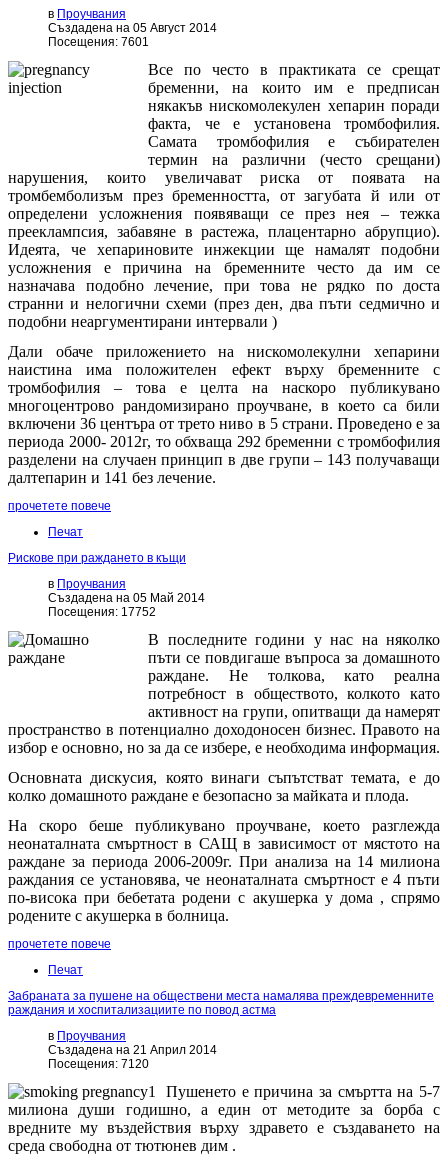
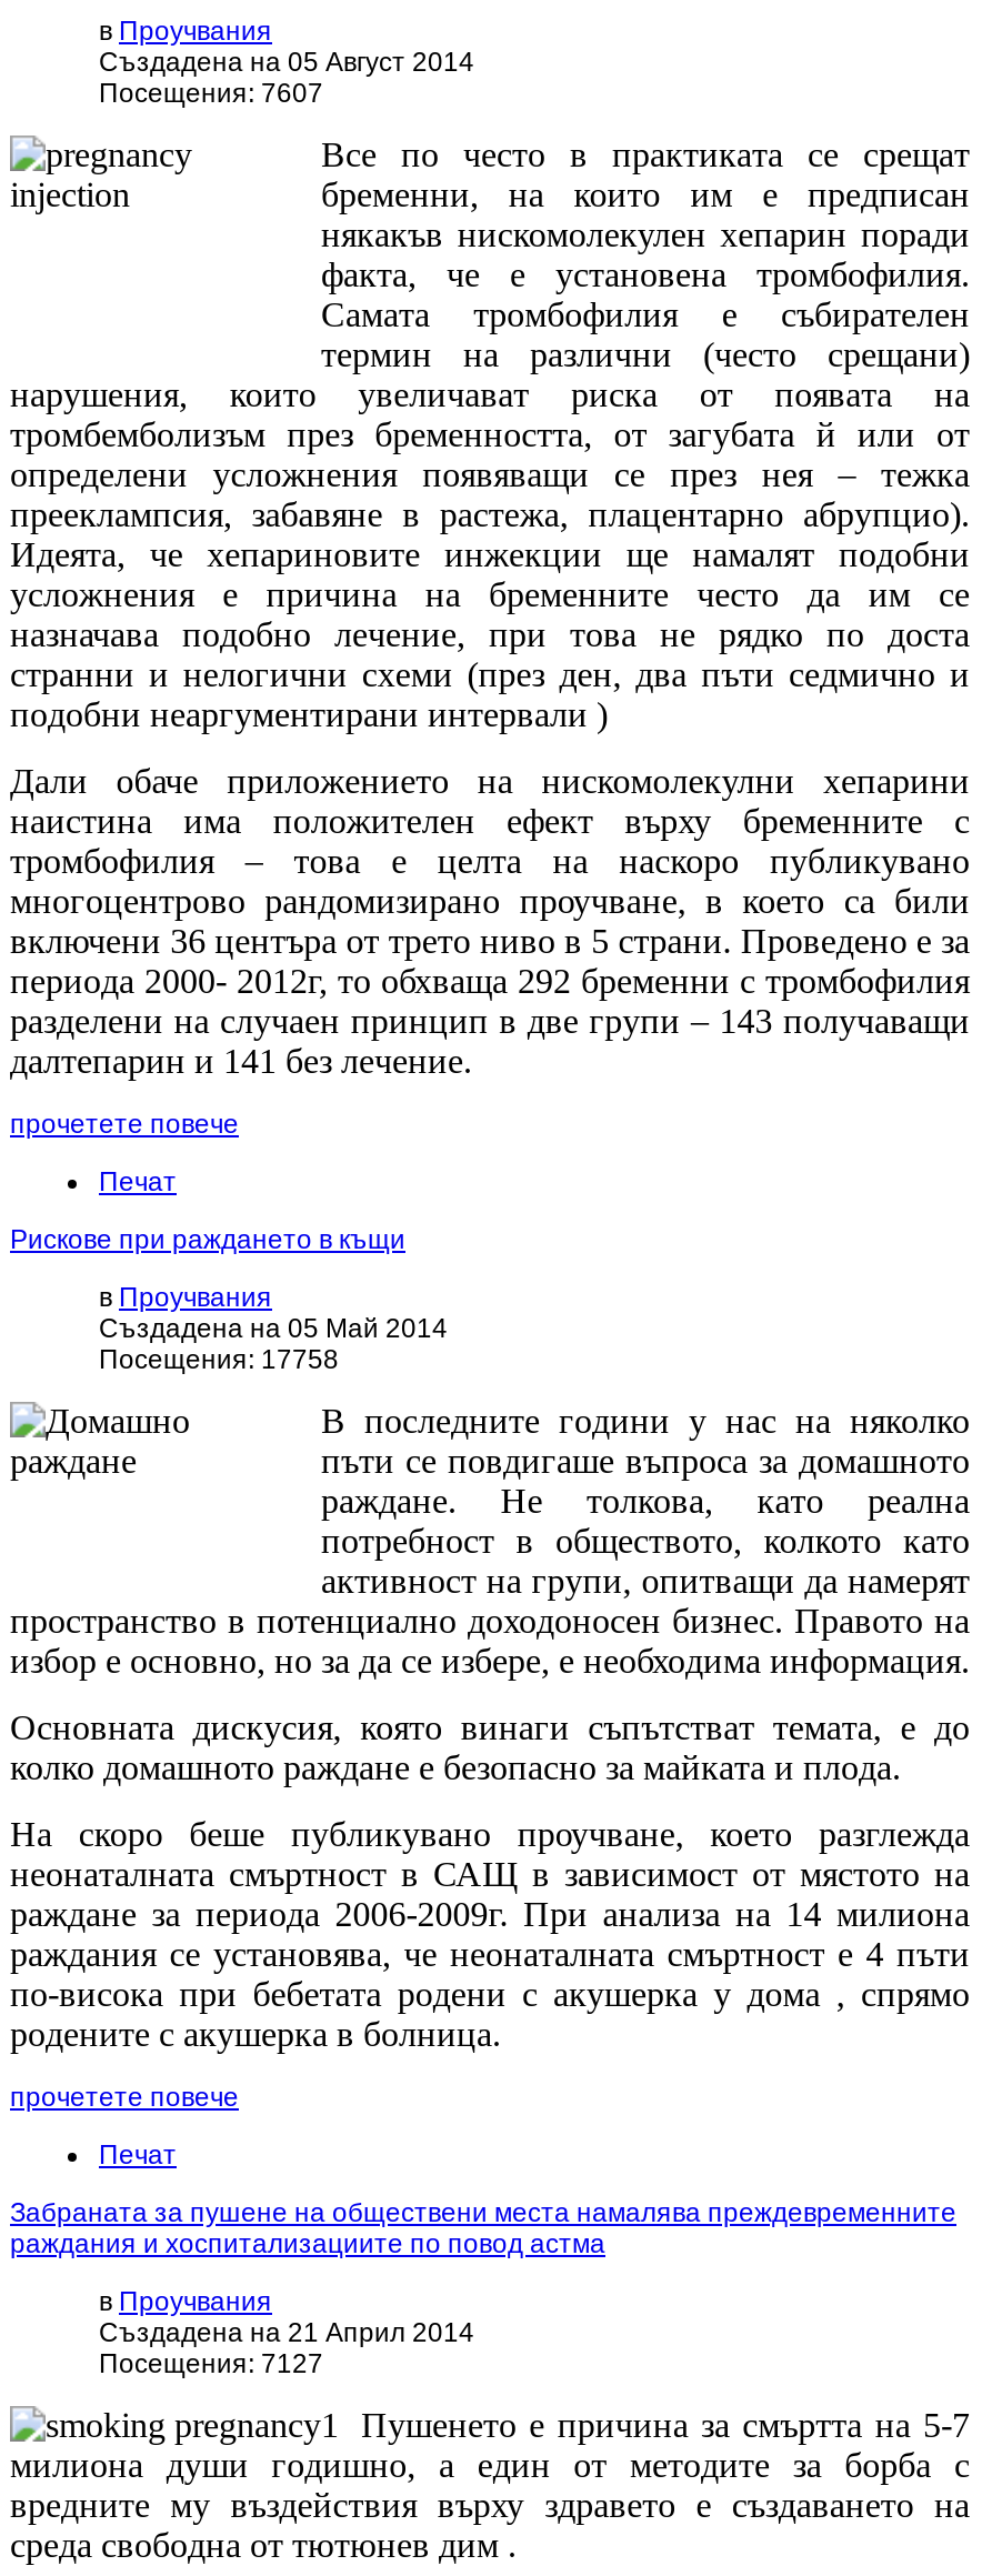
- Посещения: 7601
+ Посещения: 7607

- Посещения: 17752
+ Посещения: 17758

- Посещения: 7120
+ Посещения: 7127
